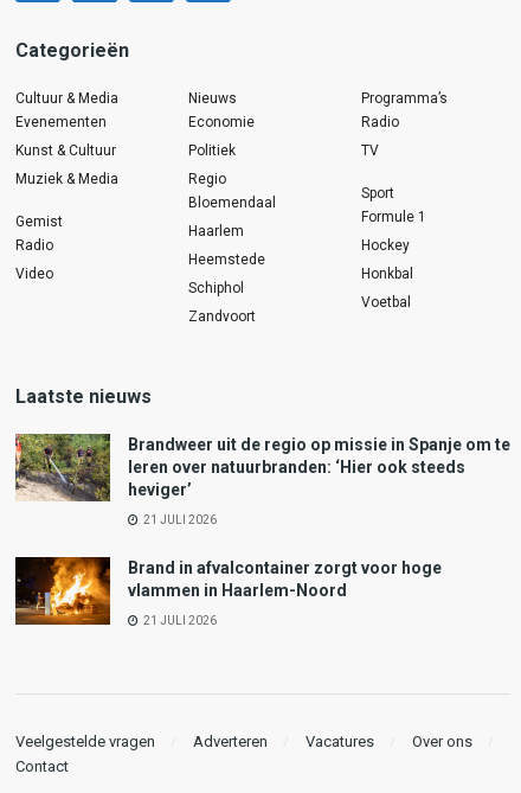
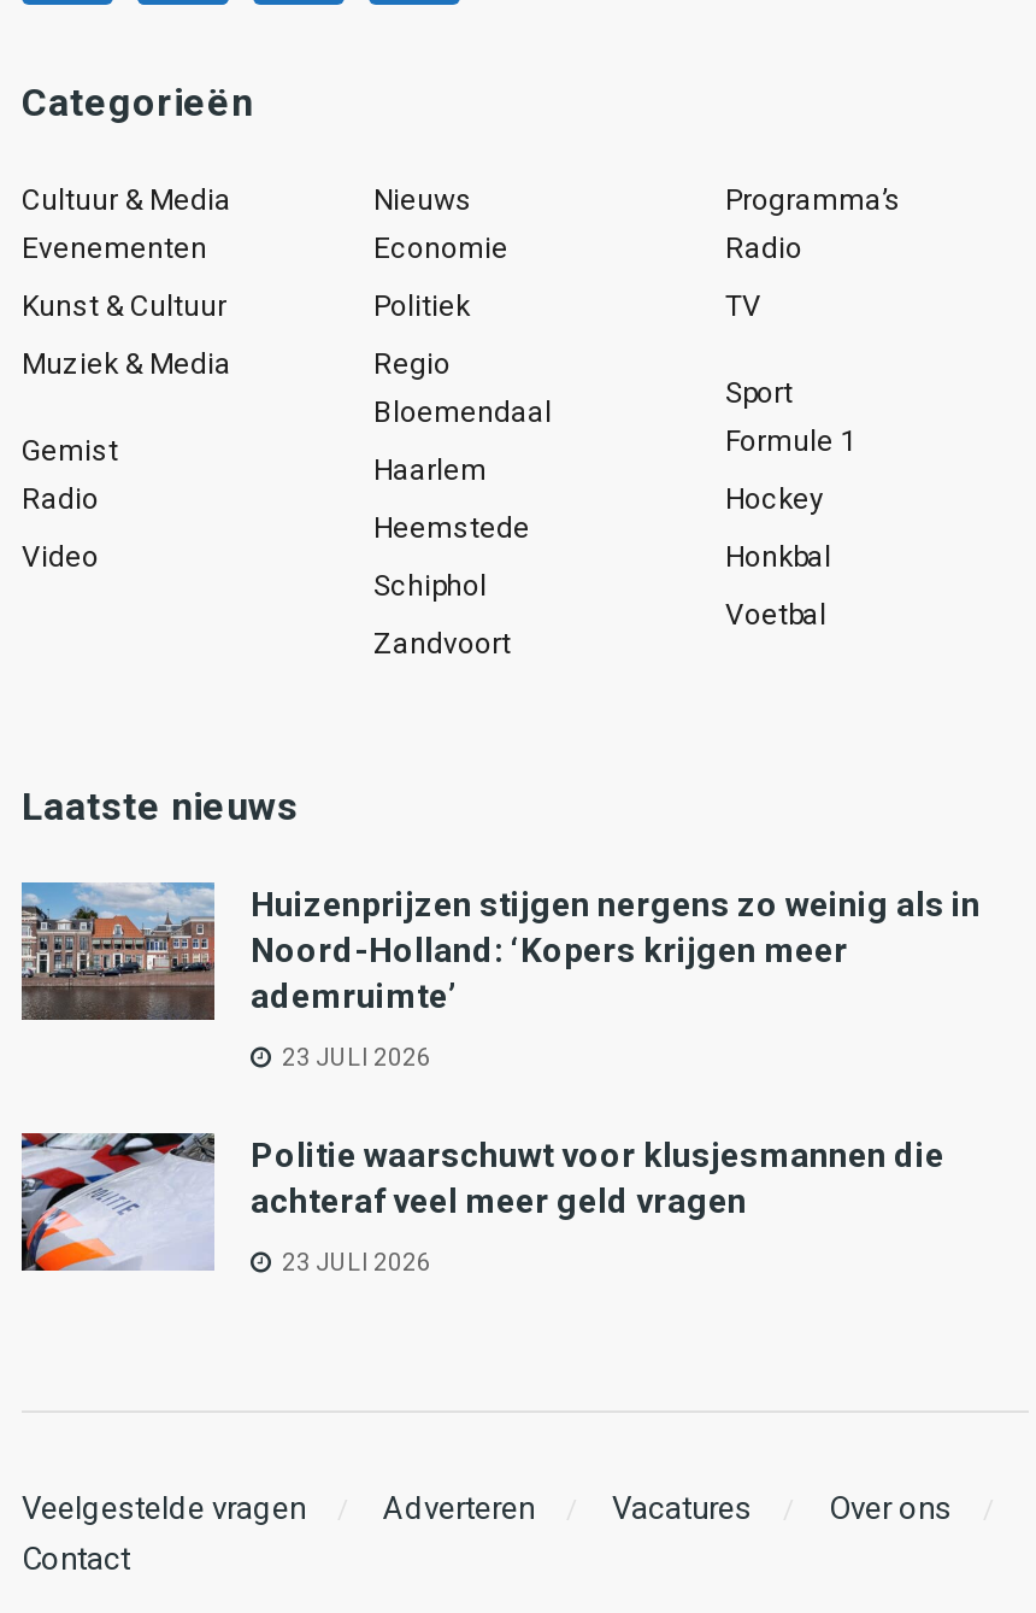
- [image]
- Brandweer uit de regio op missie in Spanje om te
- leren over natuurbranden: ‘Hier ook steeds
- heviger’
+ [image]
+ Huizenprijzen stijgen nergens zo weinig als in
+ Noord-Holland: ‘Kopers krijgen meer
+ ademruimte’

- 21 JULI 2026
+ 23 JULI 2026

- [image]
- Brand in afvalcontainer zorgt voor hoge
- vlammen in Haarlem-Noord
+ [image]
+ Politie waarschuwt voor klusjesmannen die
+ achteraf veel meer geld vragen

- 21 JULI 2026
+ 23 JULI 2026
